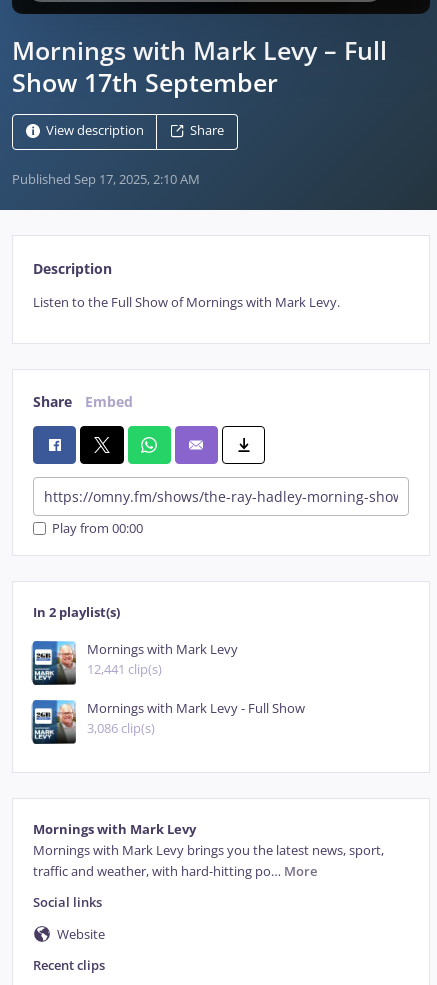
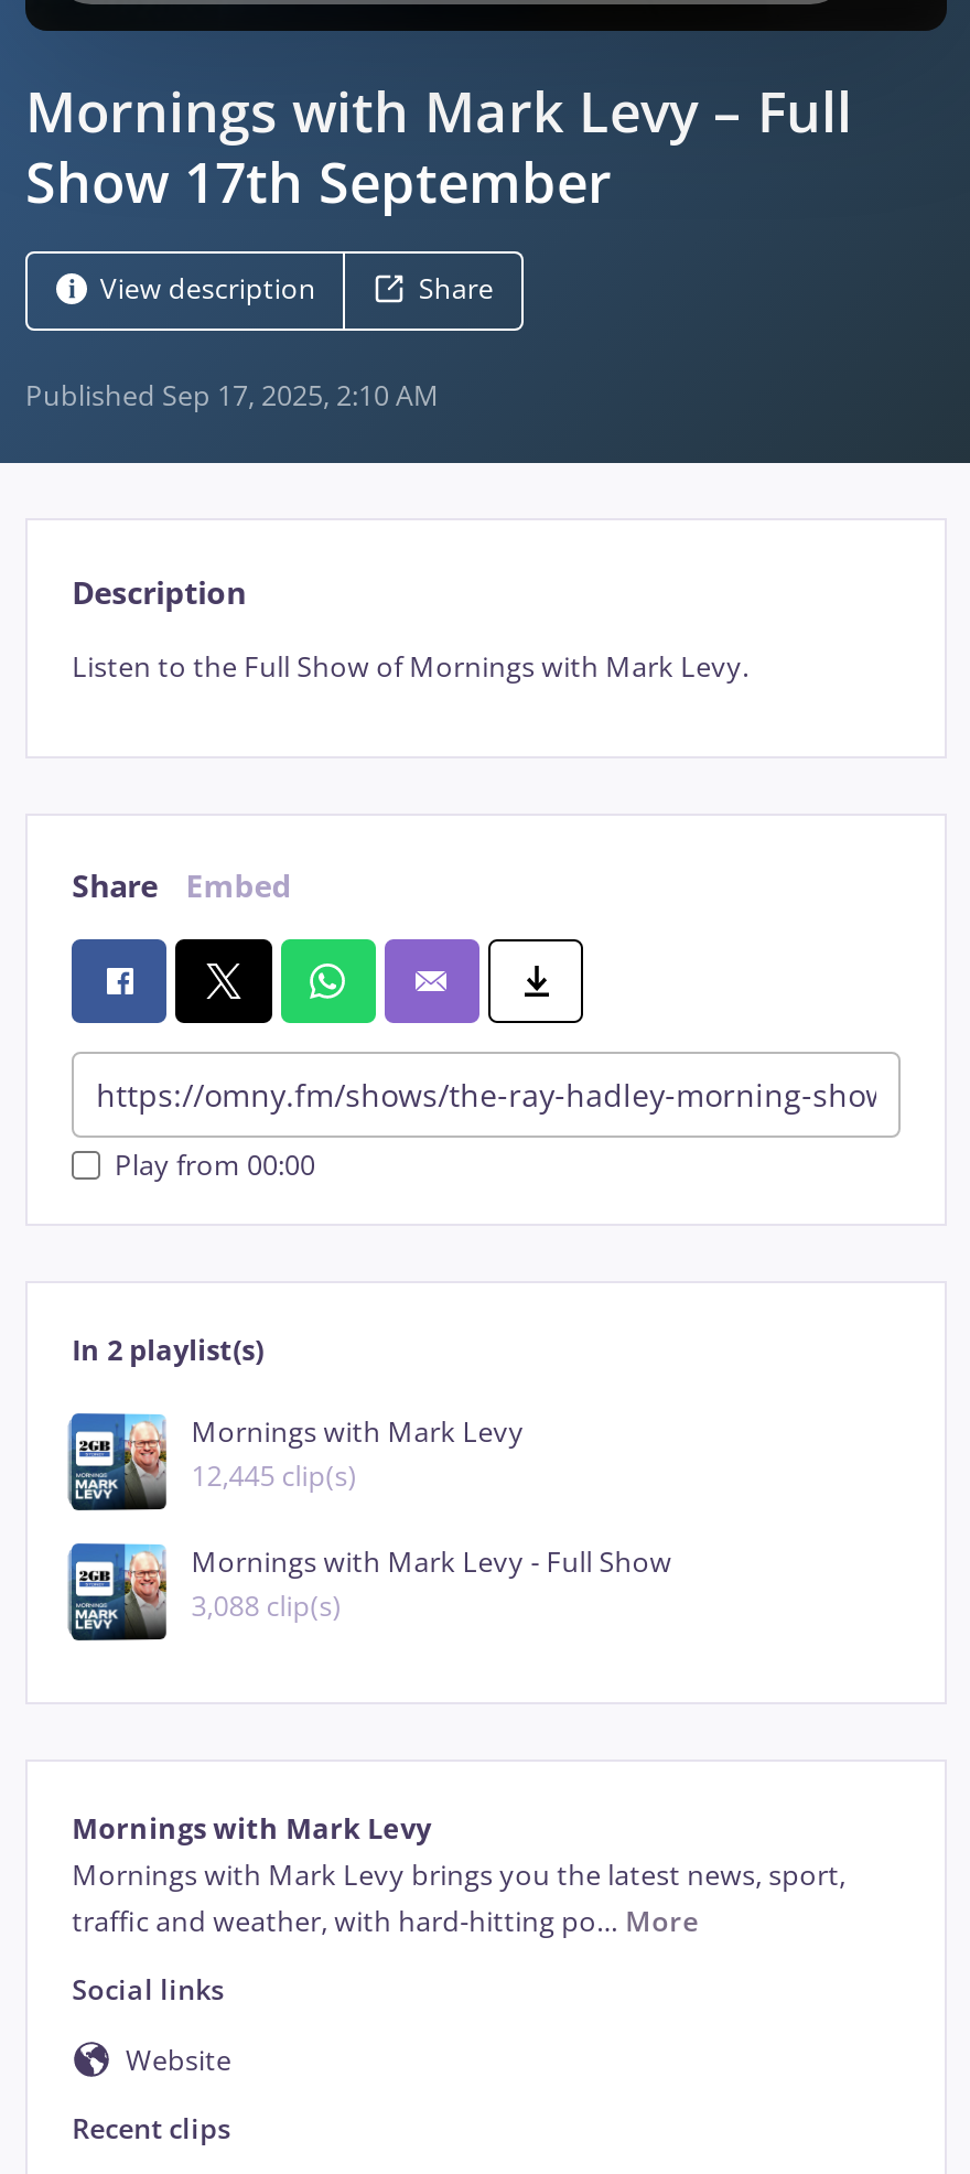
- 12,441 clip(s)
+ 12,445 clip(s)

- 3,086 clip(s)
+ 3,088 clip(s)
